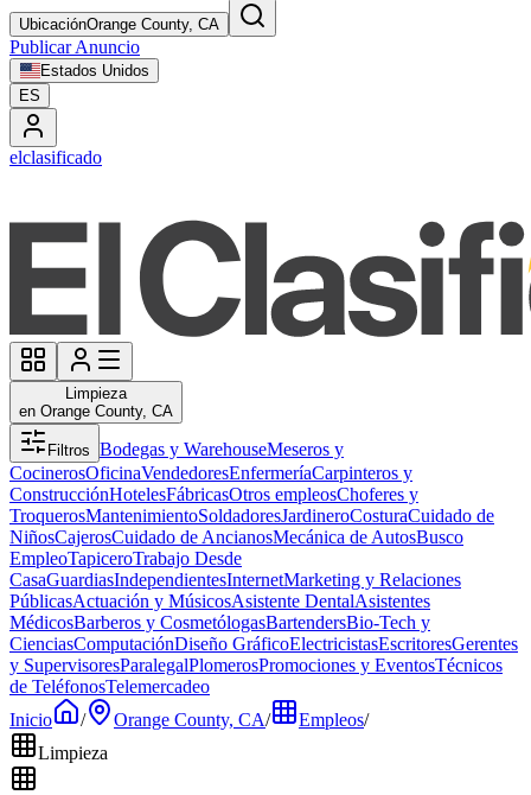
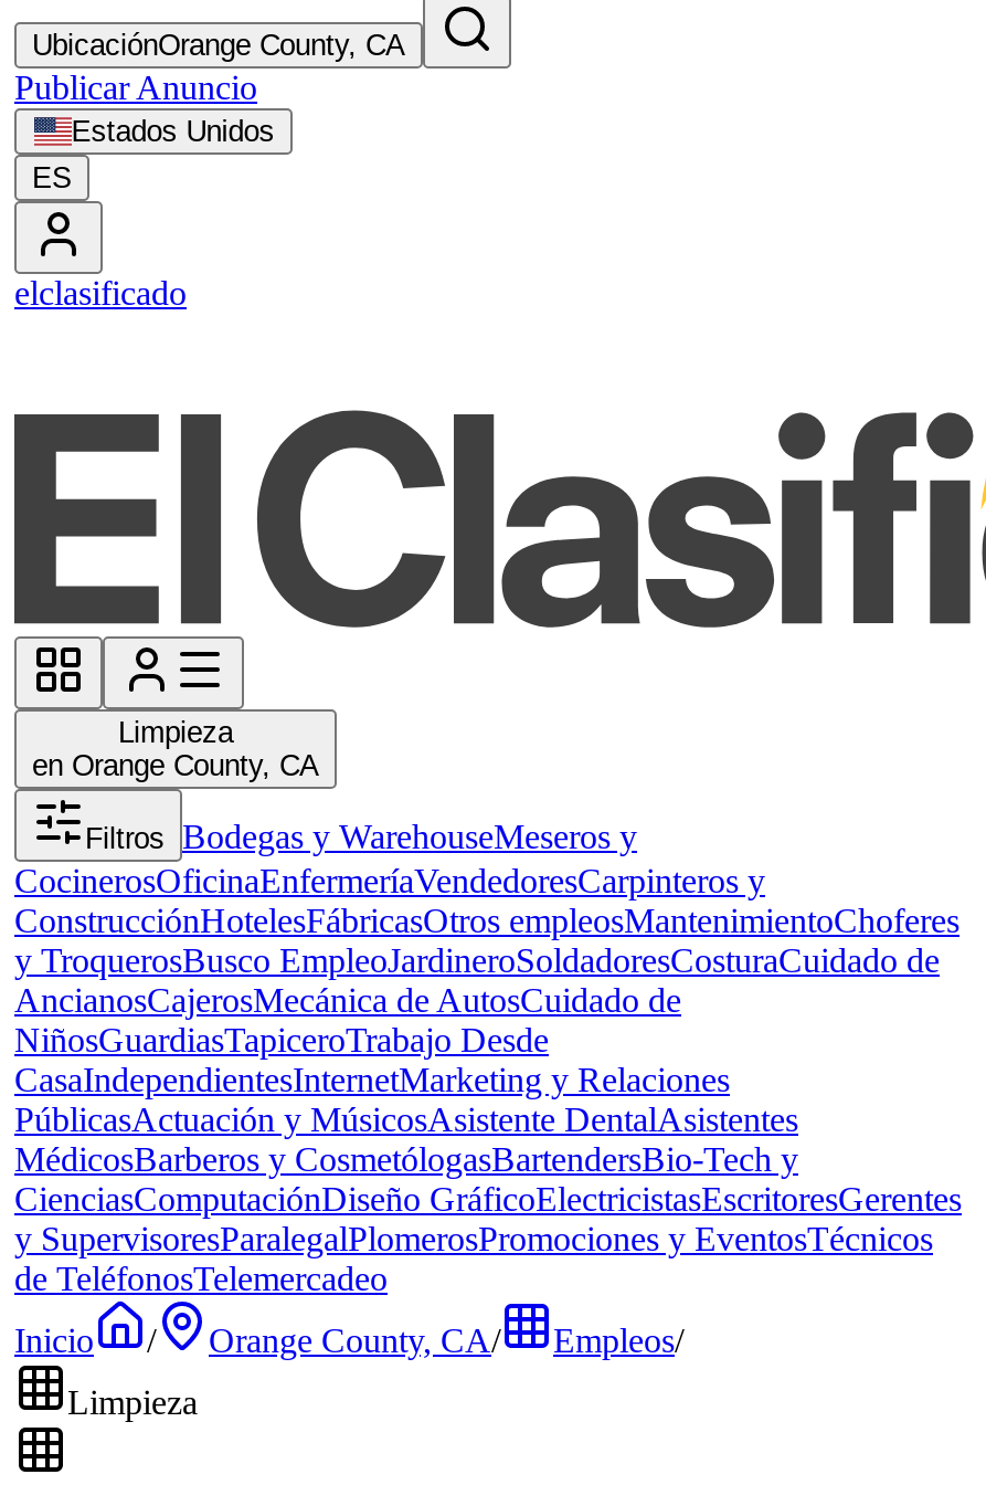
- CocinerosOficinaVendedoresEnfermeríaCarpinteros y
- ConstrucciónHotelesFábricasOtros empleosChoferes y
- TroquerosMantenimientoSoldadoresJardineroCosturaCuidado de
- NiñosCajerosCuidado de AncianosMecánica de AutosBusco
- EmpleoTapiceroTrabajo Desde
- CasaGuardiasIndependientesInternetMarketing y Relaciones
+ CocinerosOficinaEnfermeríaVendedoresCarpinteros y
+ ConstrucciónHotelesFábricasOtros empleosMantenimientoChoferes
+ y TroquerosBusco EmpleoJardineroSoldadoresCosturaCuidado de
+ AncianosCajerosMecánica de AutosCuidado de
+ NiñosGuardiasTapiceroTrabajo Desde
+ CasaIndependientesInternetMarketing y Relaciones
